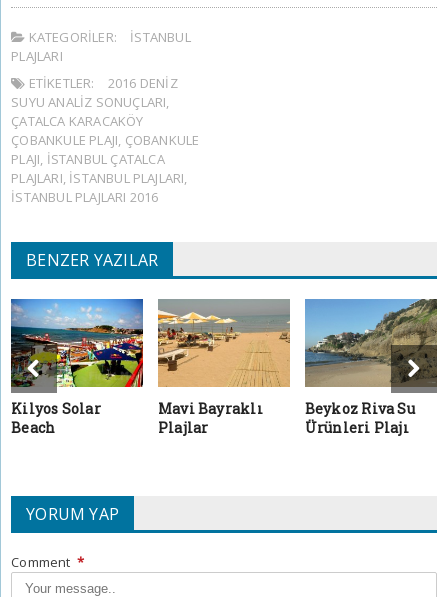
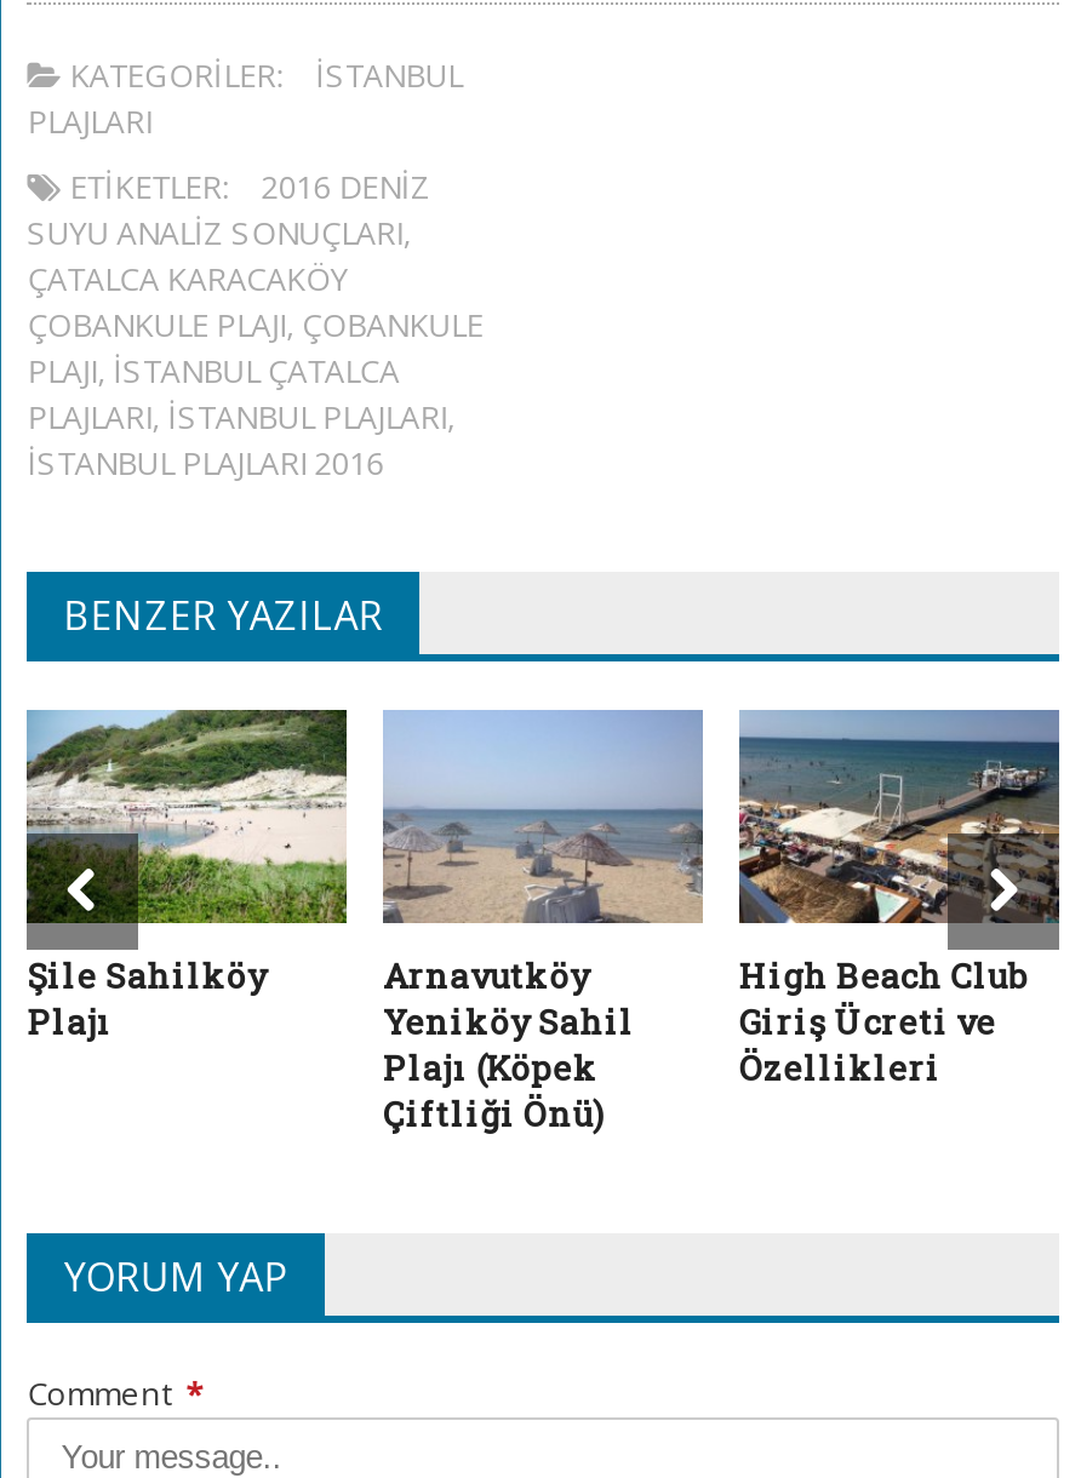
- [image]
- Kilyos Solar
- Beach
+ [image]
+ Şile Sahilköy
+ Plajı

- [image]
- Mavi Bayraklı
- Plajlar
+ [image]
+ Arnavutköy
+ Yeniköy Sahil
+ Plajı (Köpek
+ Çiftliği Önü)

- [image]
- Beykoz Riva Su
- Ürünleri Plajı
+ [image]
+ High Beach Club
+ Giriş Ücreti ve
+ Özellikleri
